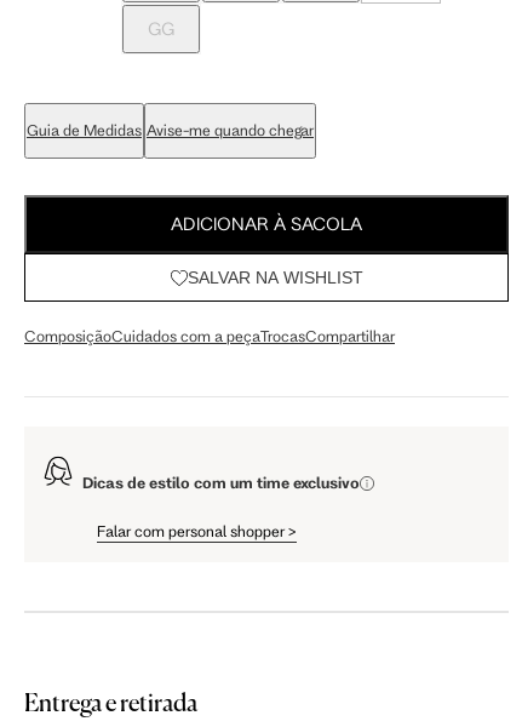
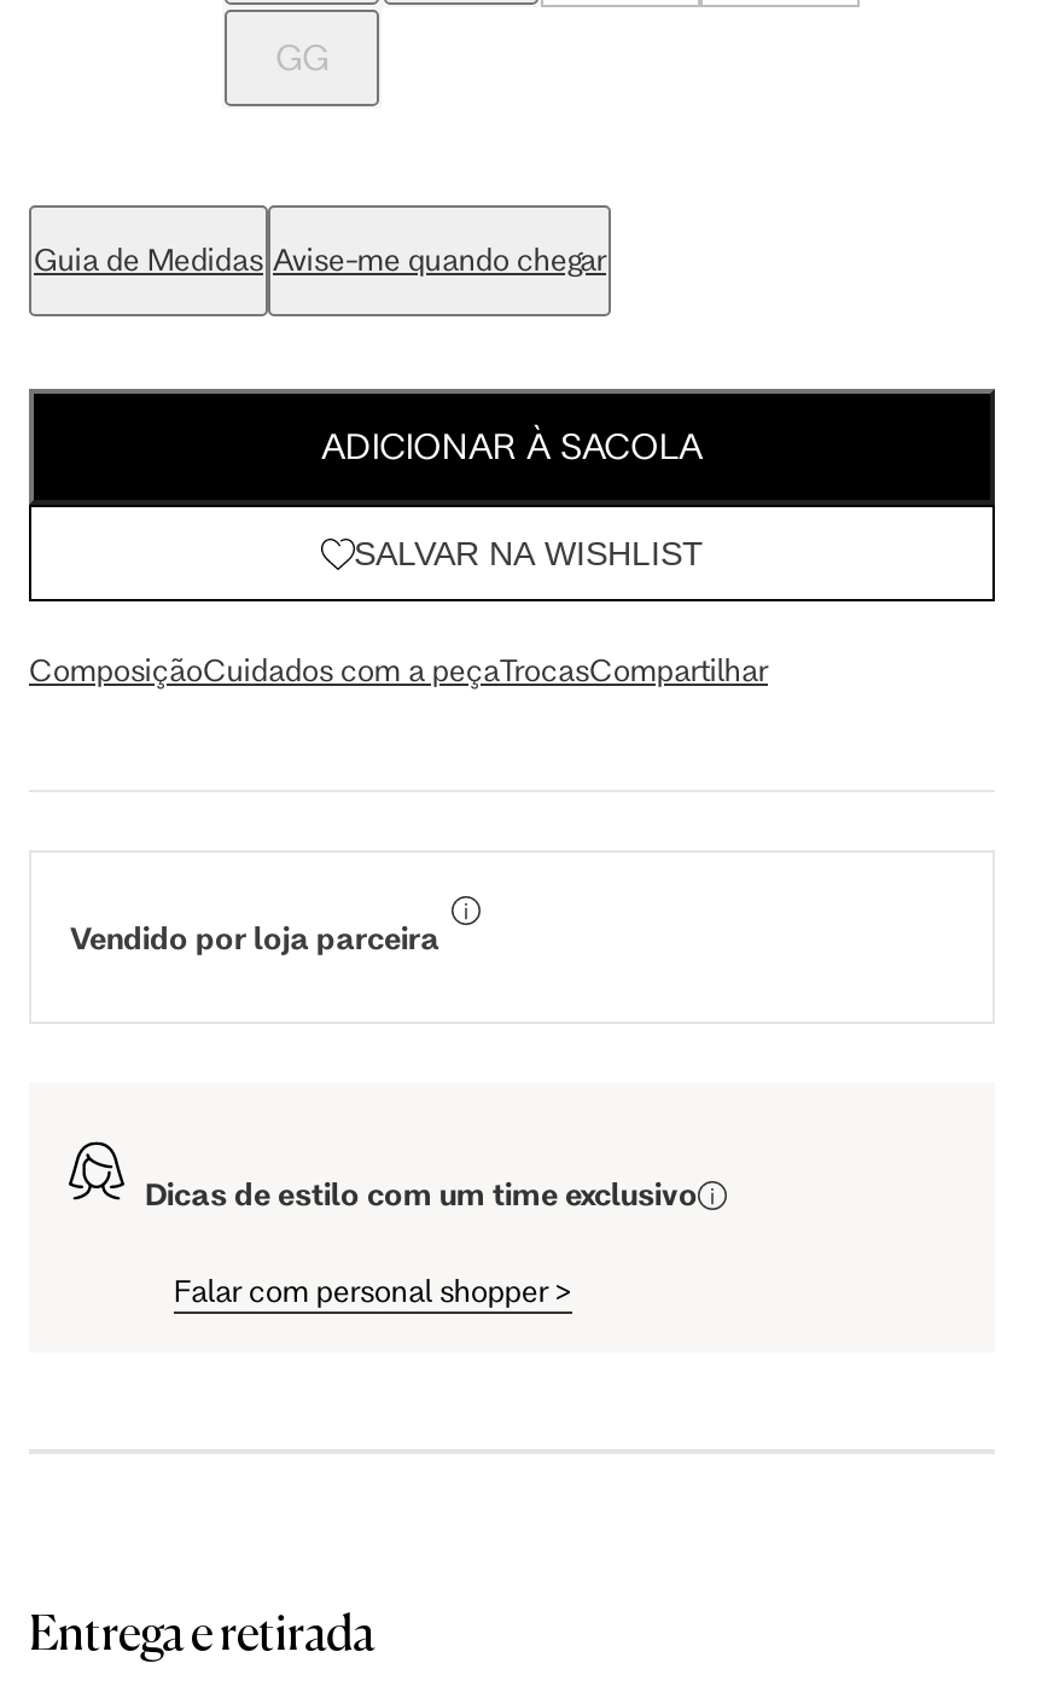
+ Vendido por loja parceira
